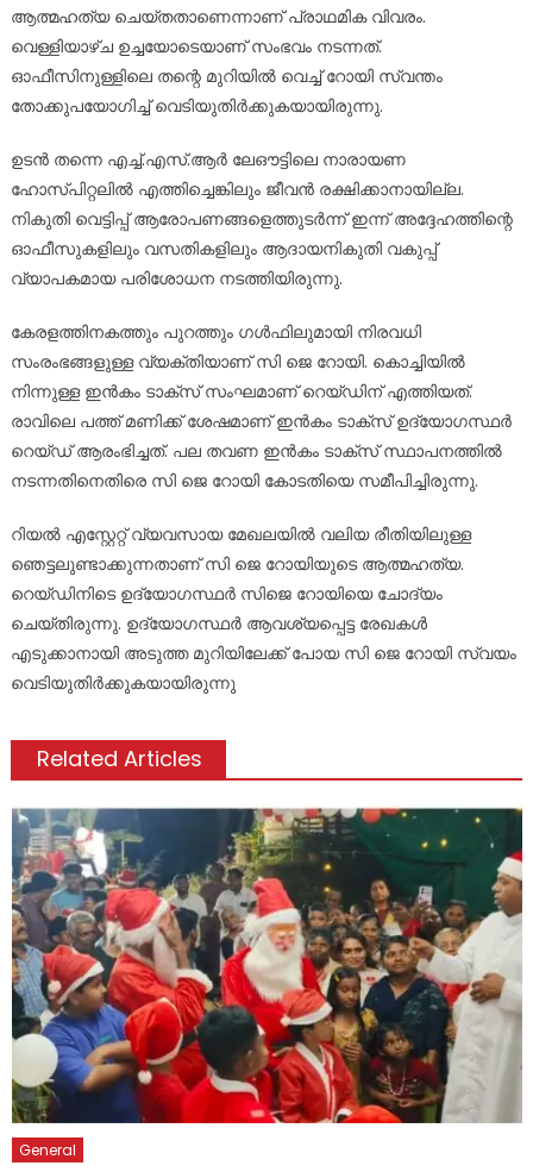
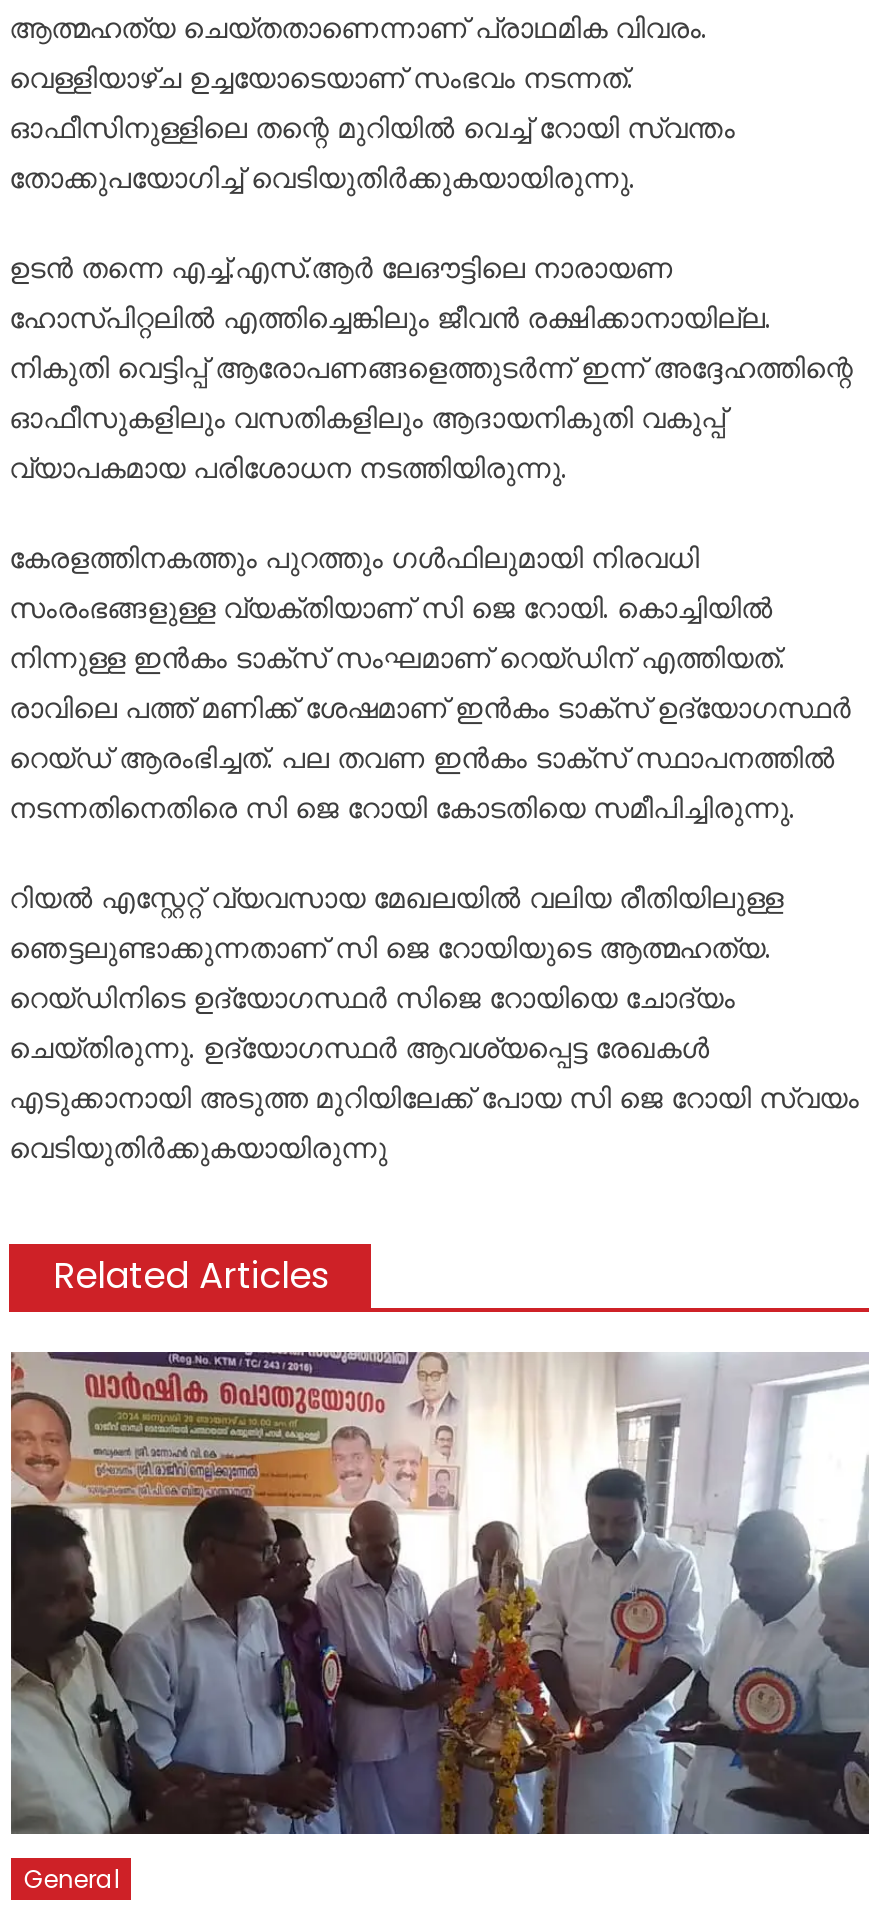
- [image]
+ [image]
